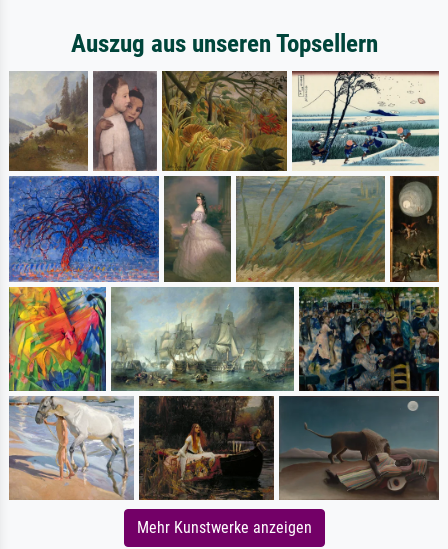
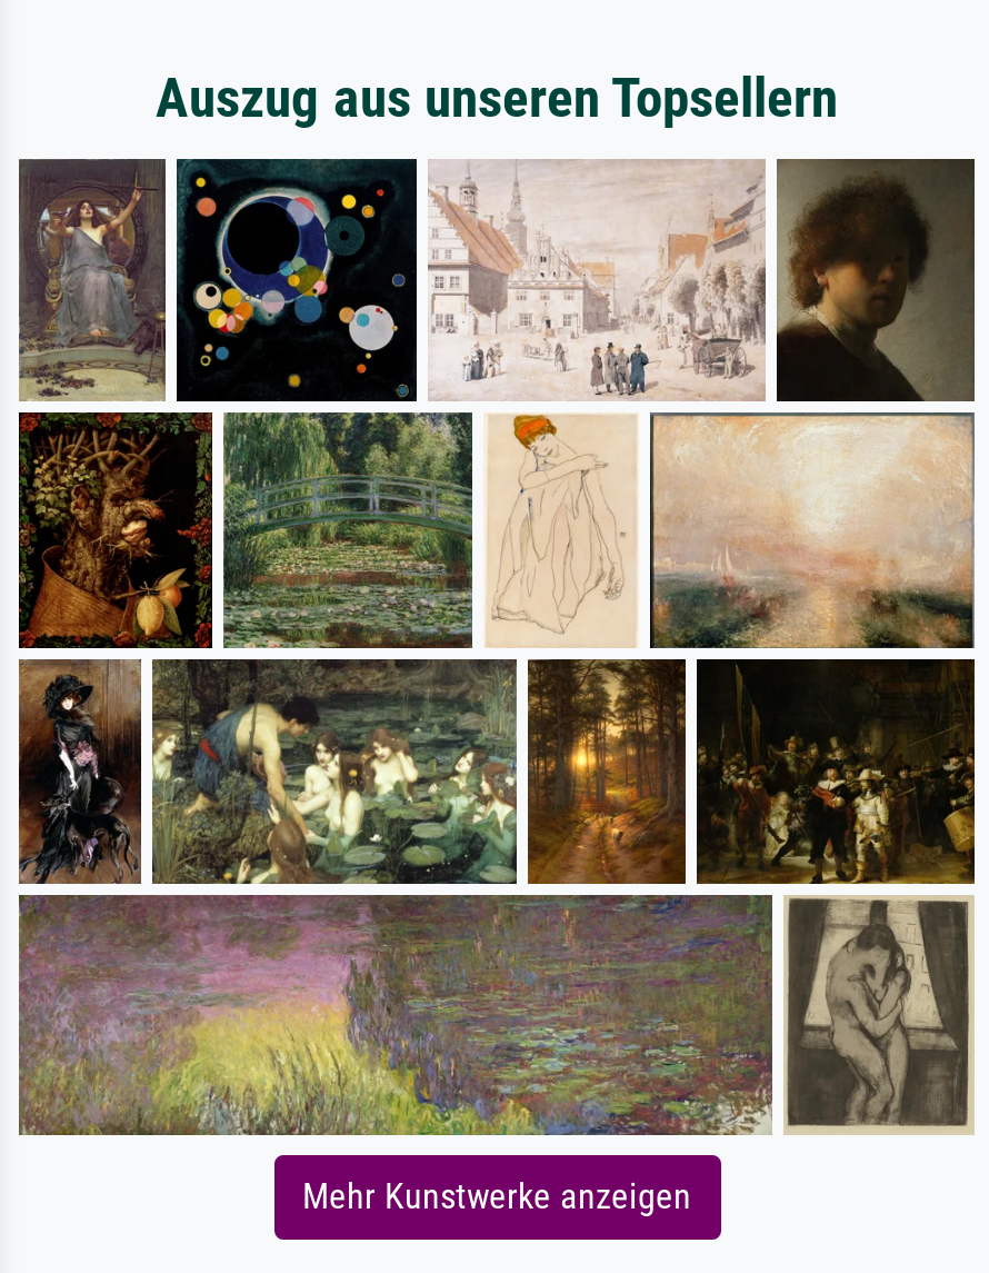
- [image]
+ [image]
